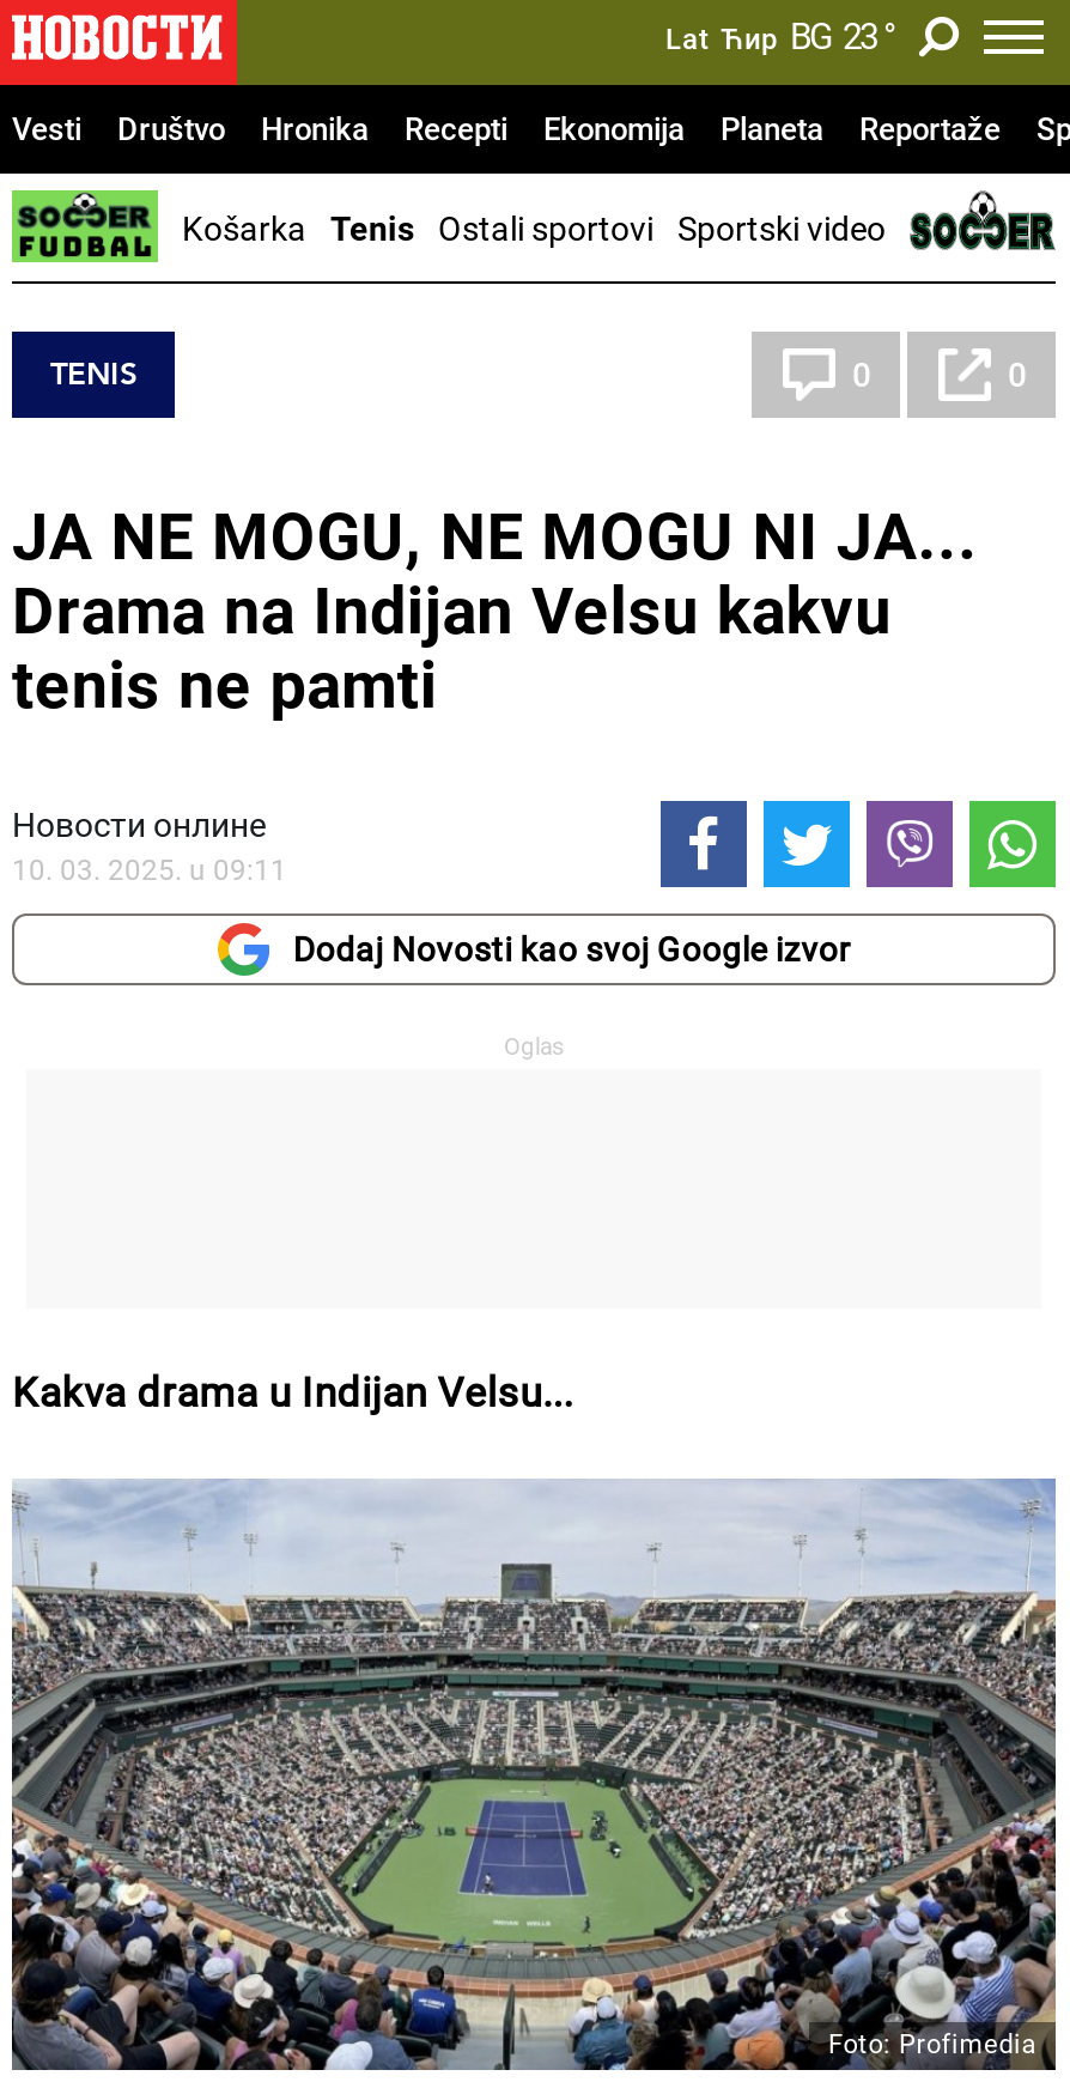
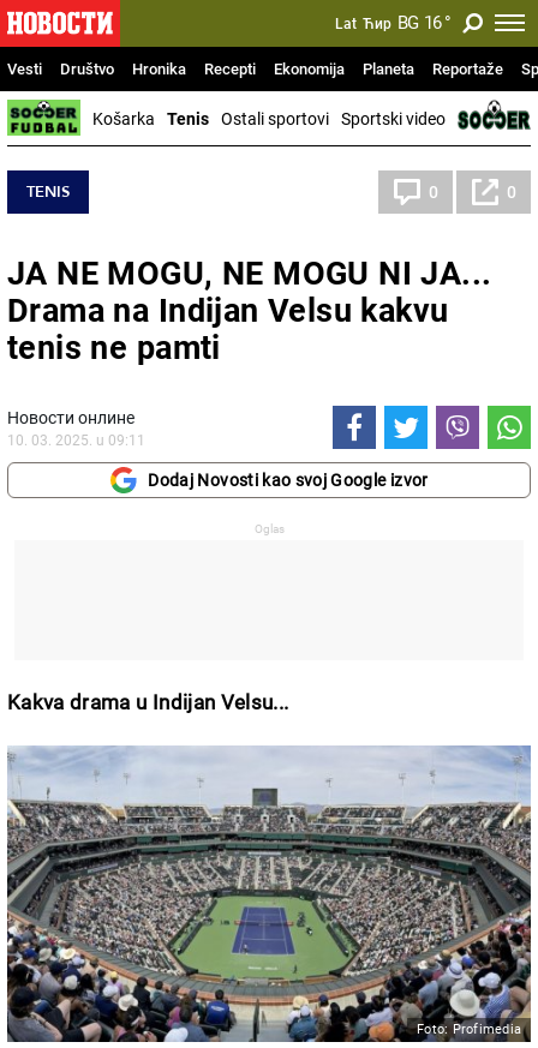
- Lat Ћир BG 23 °
+ Lat Ћир BG 16 °
